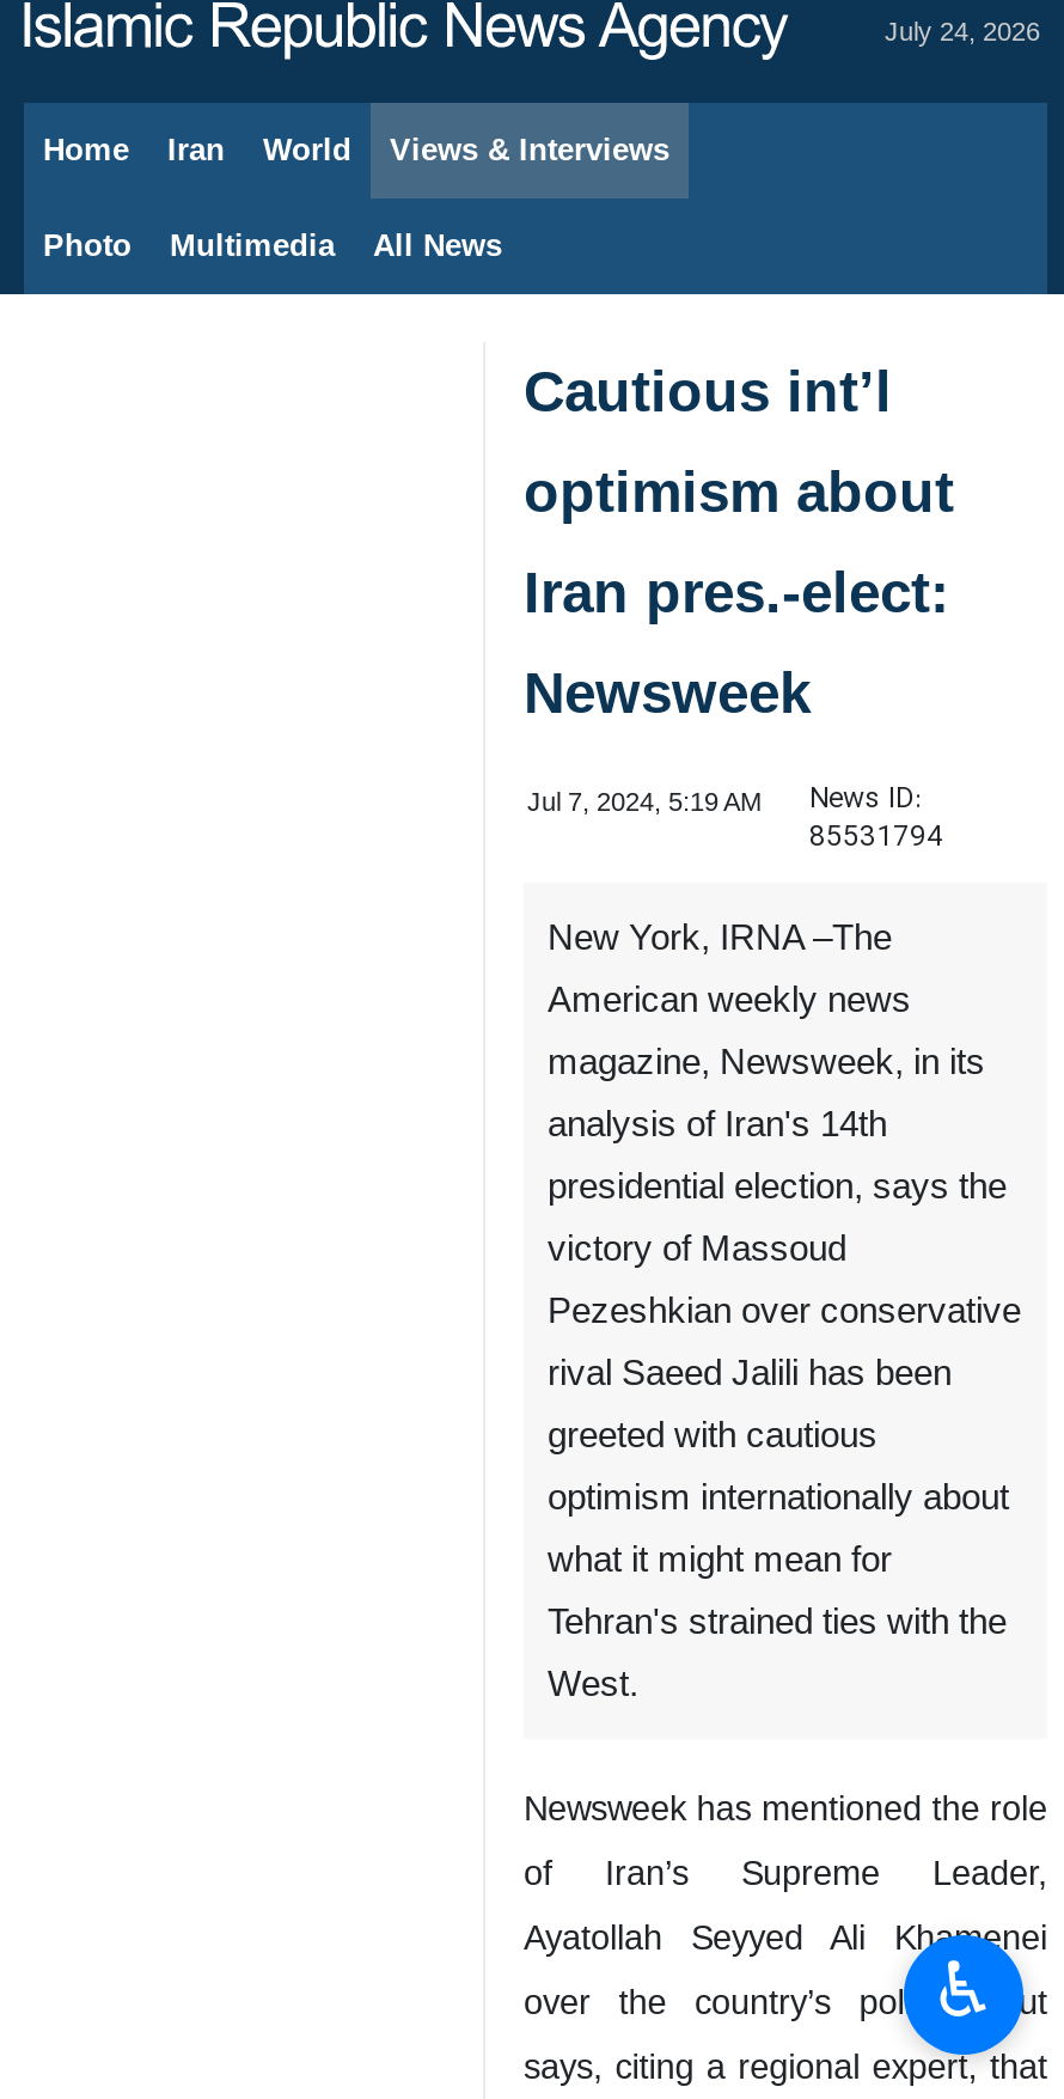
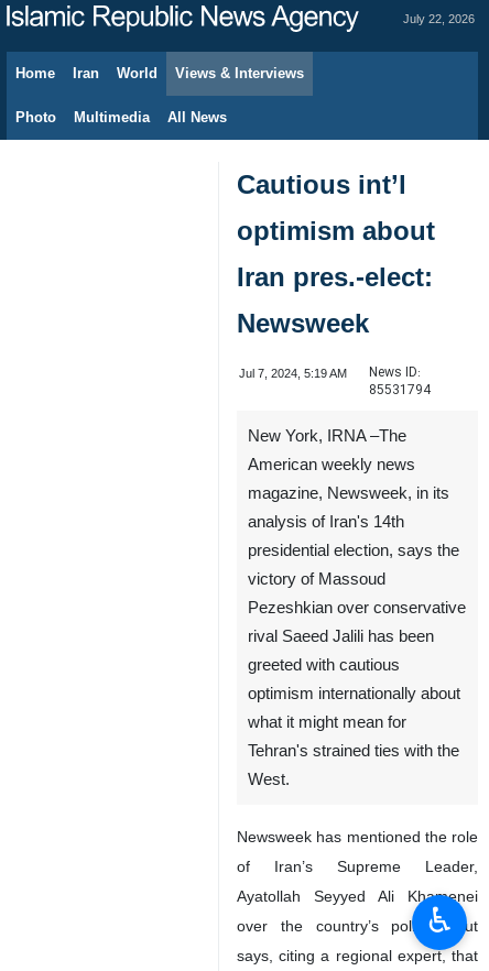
- July 24, 2026
+ July 22, 2026
